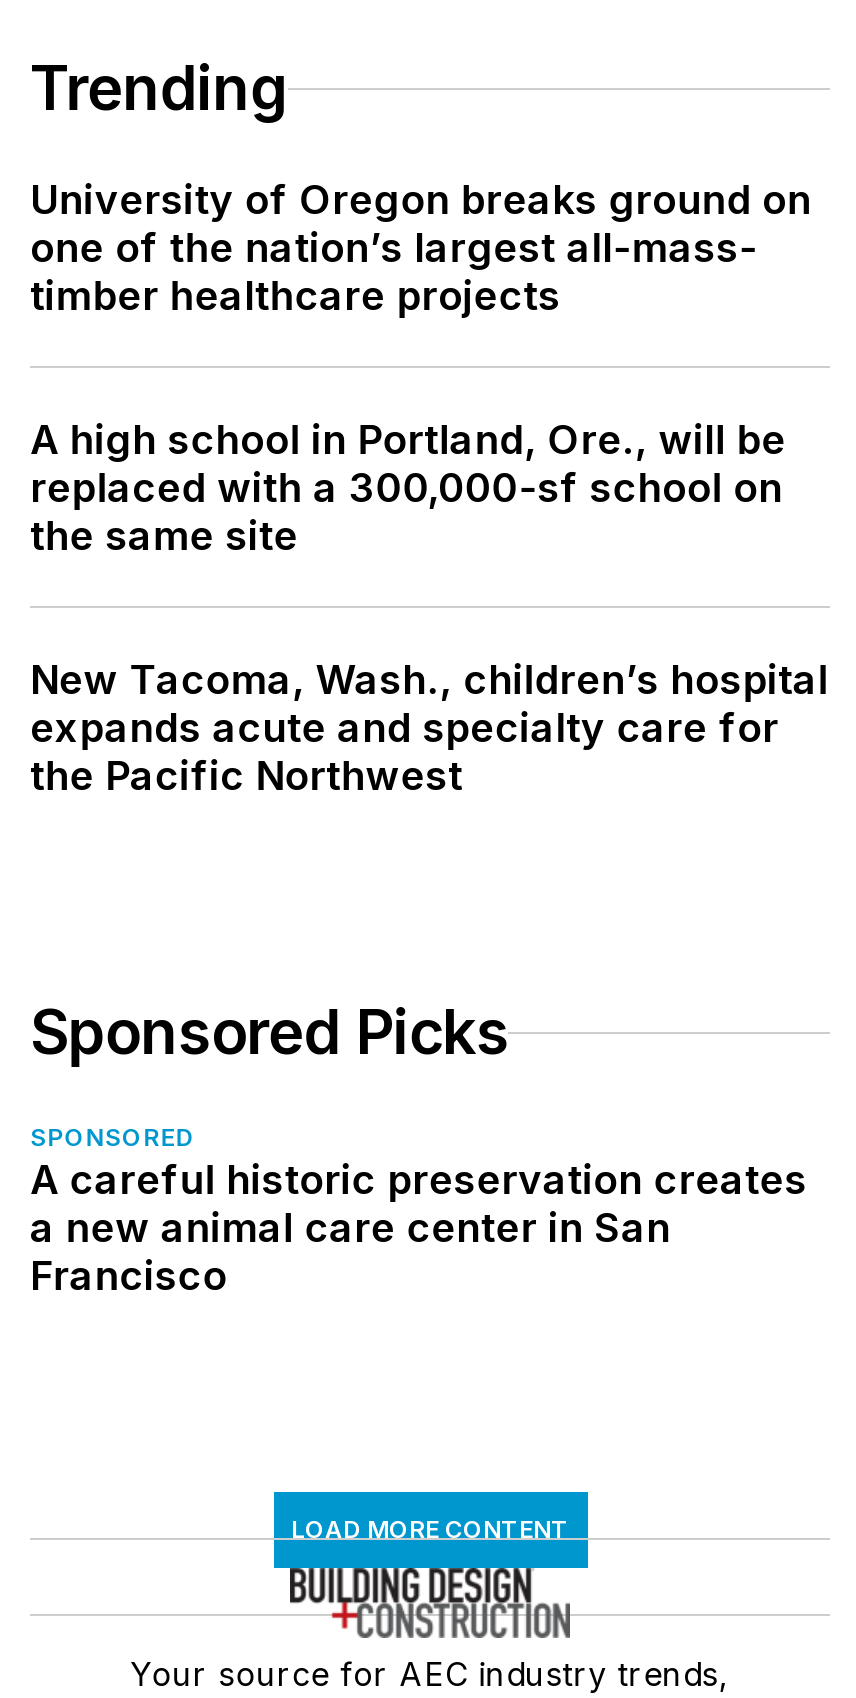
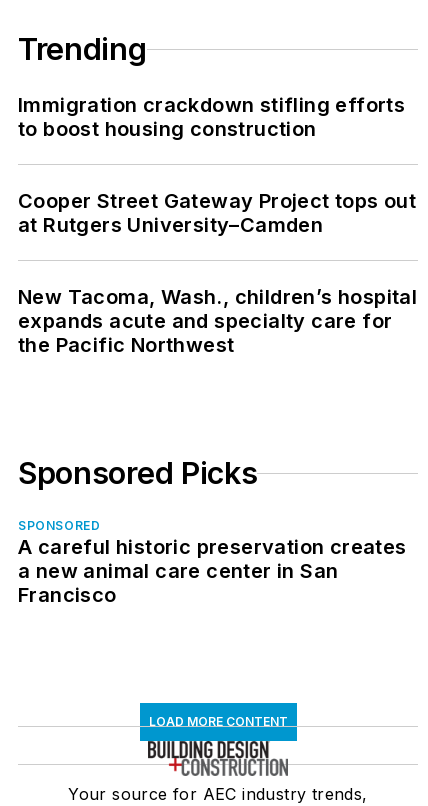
- University of Oregon breaks ground on
- one of the nation’s largest all-mass-
- timber healthcare projects
+ Immigration crackdown stifling efforts
+ to boost housing construction

- A high school in Portland, Ore., will be
- replaced with a 300,000-sf school on
- the same site
+ Cooper Street Gateway Project tops out
+ at Rutgers University–Camden
